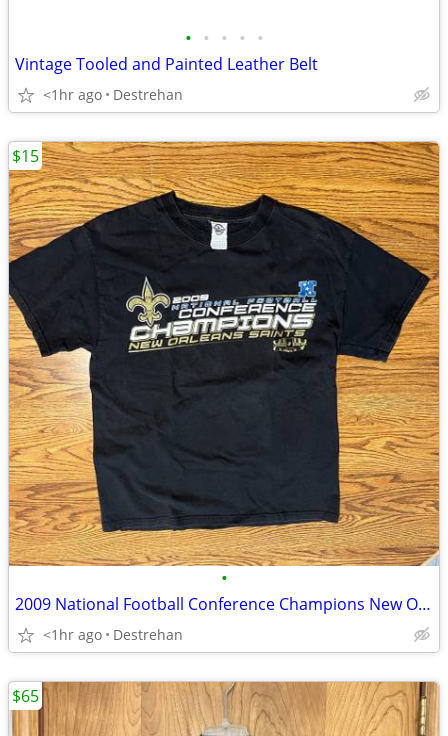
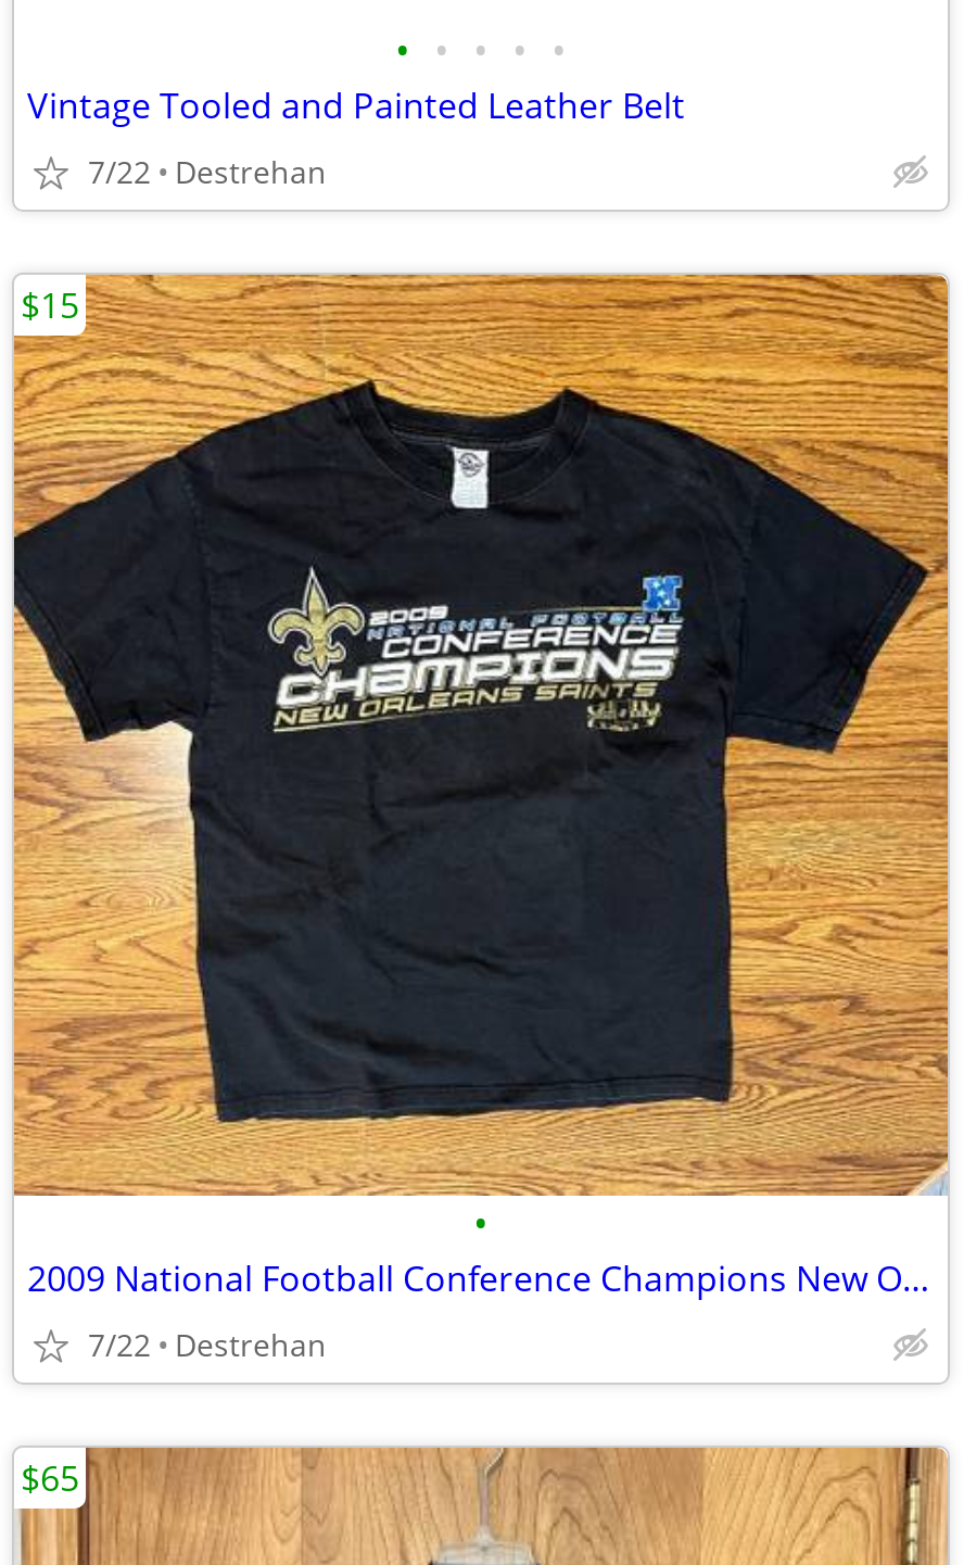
- <1hr ago Destrehan
+ 7/22 Destrehan

- <1hr ago Destrehan
+ 7/22 Destrehan
